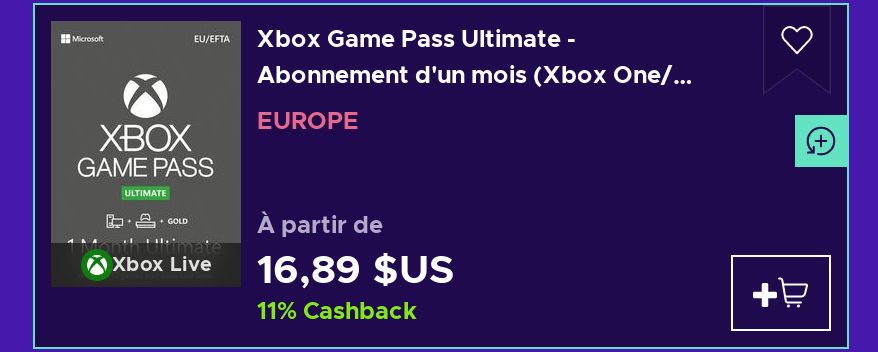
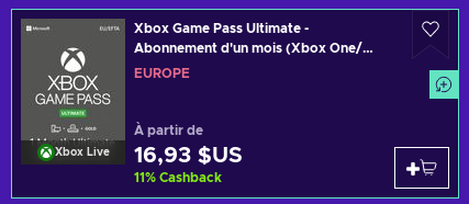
- 16,89 $US
+ 16,93 $US
